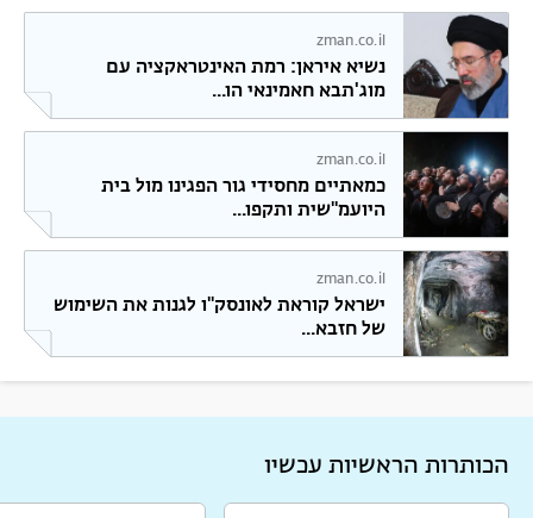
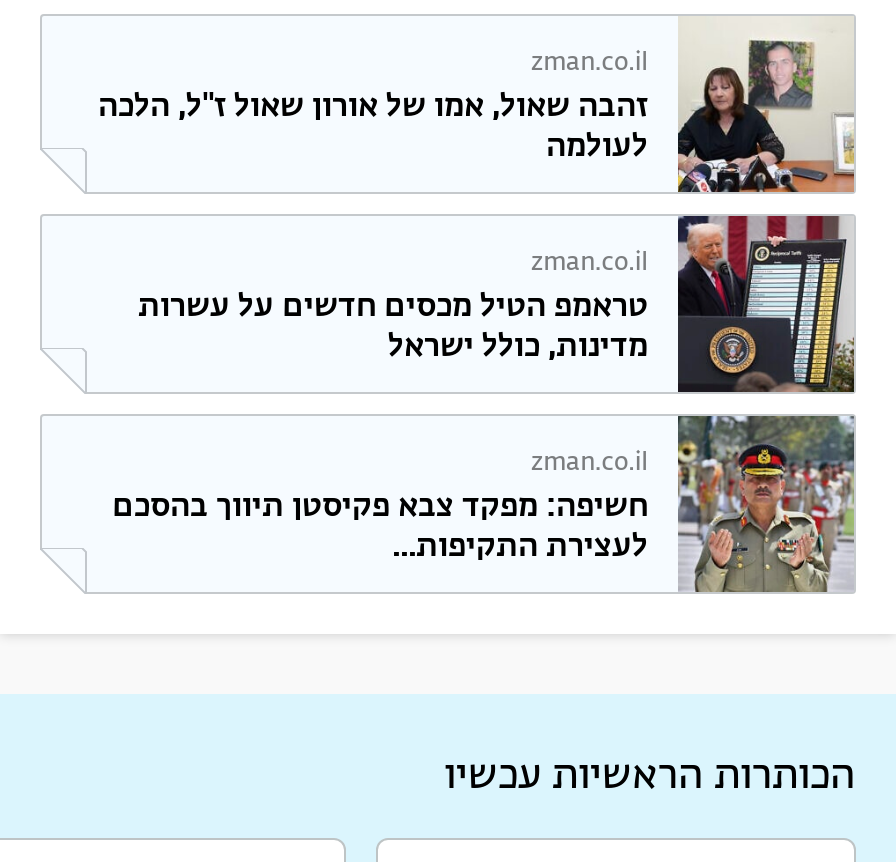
- [image]
- נשיא איראן: רמת האינטראקציה עם
- מוג'תבא חאמינאי הו...
+ [image]
+ זהבה שאול, אמו של אורון שאול ז"ל, הלכה
+ לעולמה

- [image]
- כמאתיים מחסידי גור הפגינו מול בית
- היועמ"שית ותקפו...
+ [image]
+ טראמפ הטיל מכסים חדשים על עשרות
+ מדינות, כולל ישראל

- [image]
- ישראל קוראת לאונסק"ו לגנות את השימוש
- של חזבא...
+ [image]
+ חשיפה: מפקד צבא פקיסטן תיווך בהסכם
+ לעצירת התקיפות...
